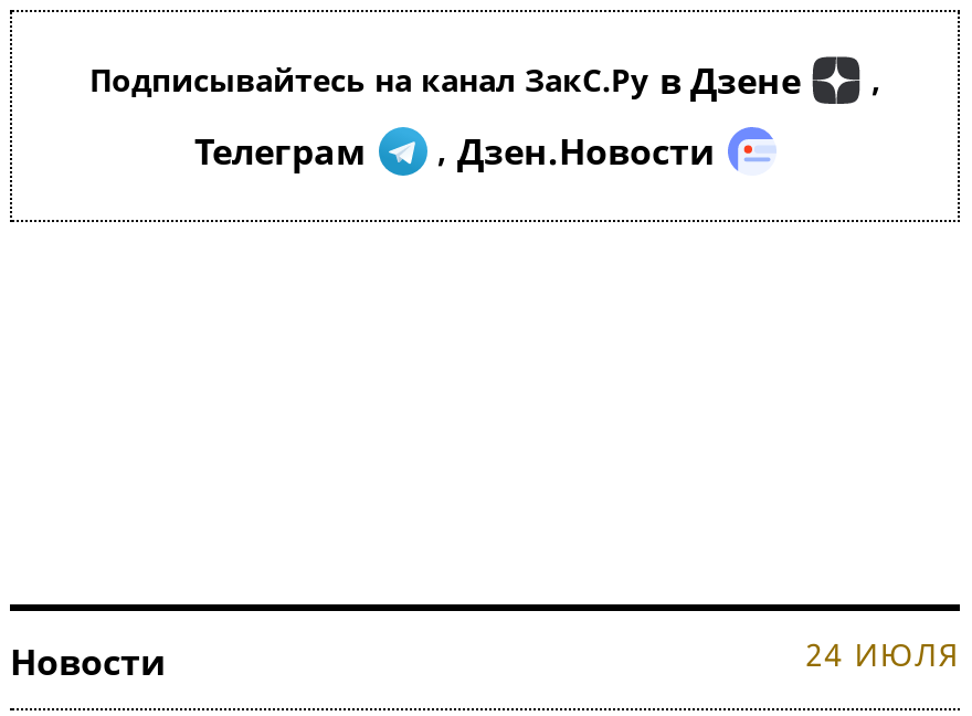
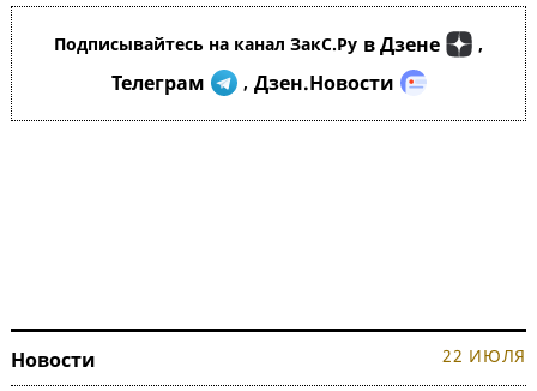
- 24 ИЮЛЯ
+ 22 ИЮЛЯ
